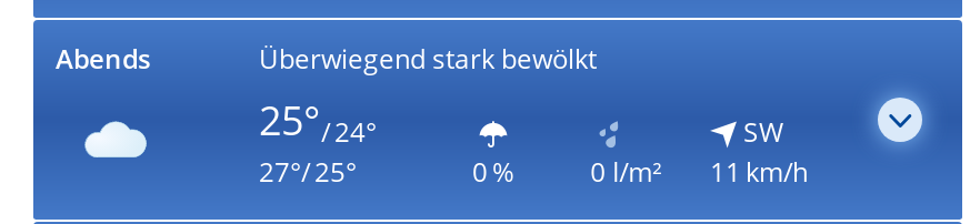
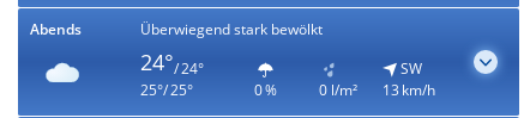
- 25°/ 24°
+ 24°/ 24°

- 27°/ 25°
+ 25°/ 25°

- 0 l/m² 11 km/h
+ 0 l/m² 13 km/h
